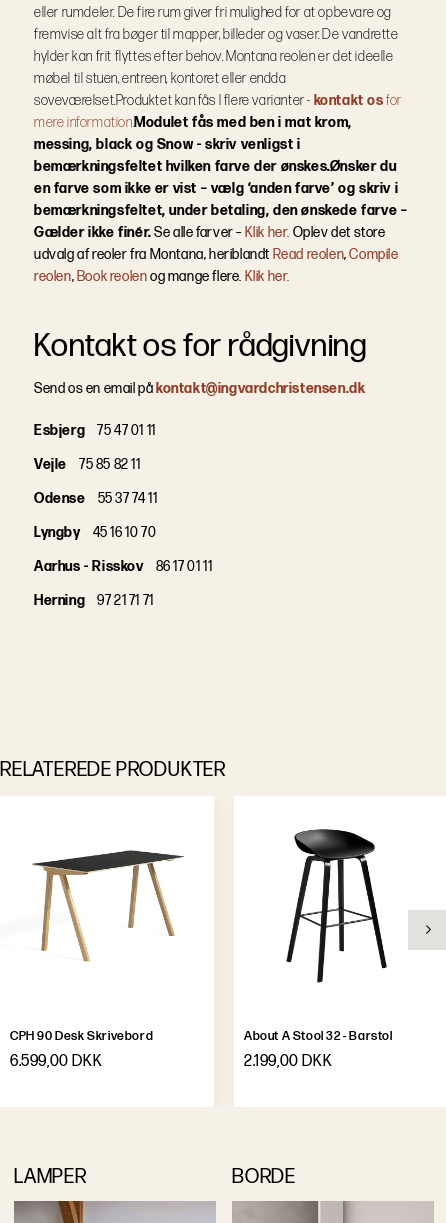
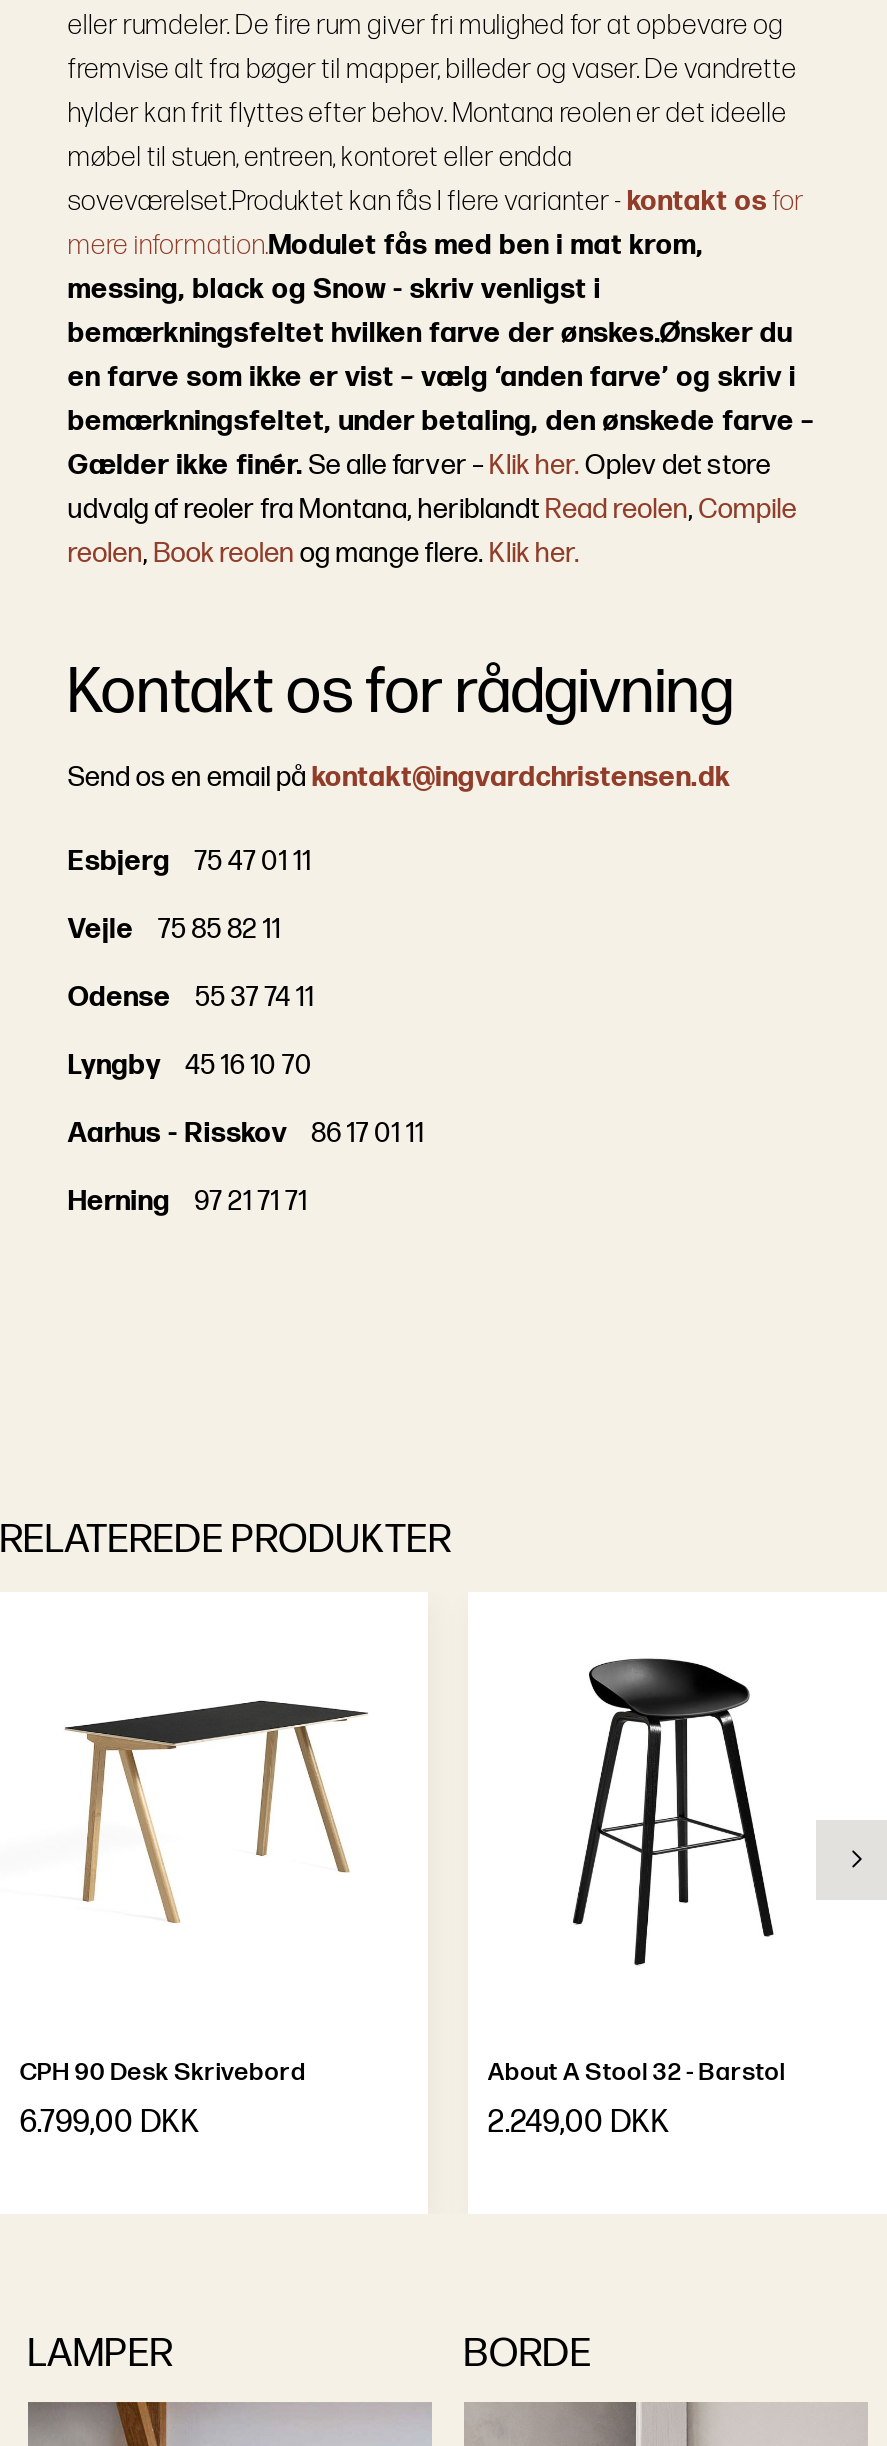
- 6.599,00 DKK
+ 6.799,00 DKK

- 2.199,00 DKK
+ 2.249,00 DKK
